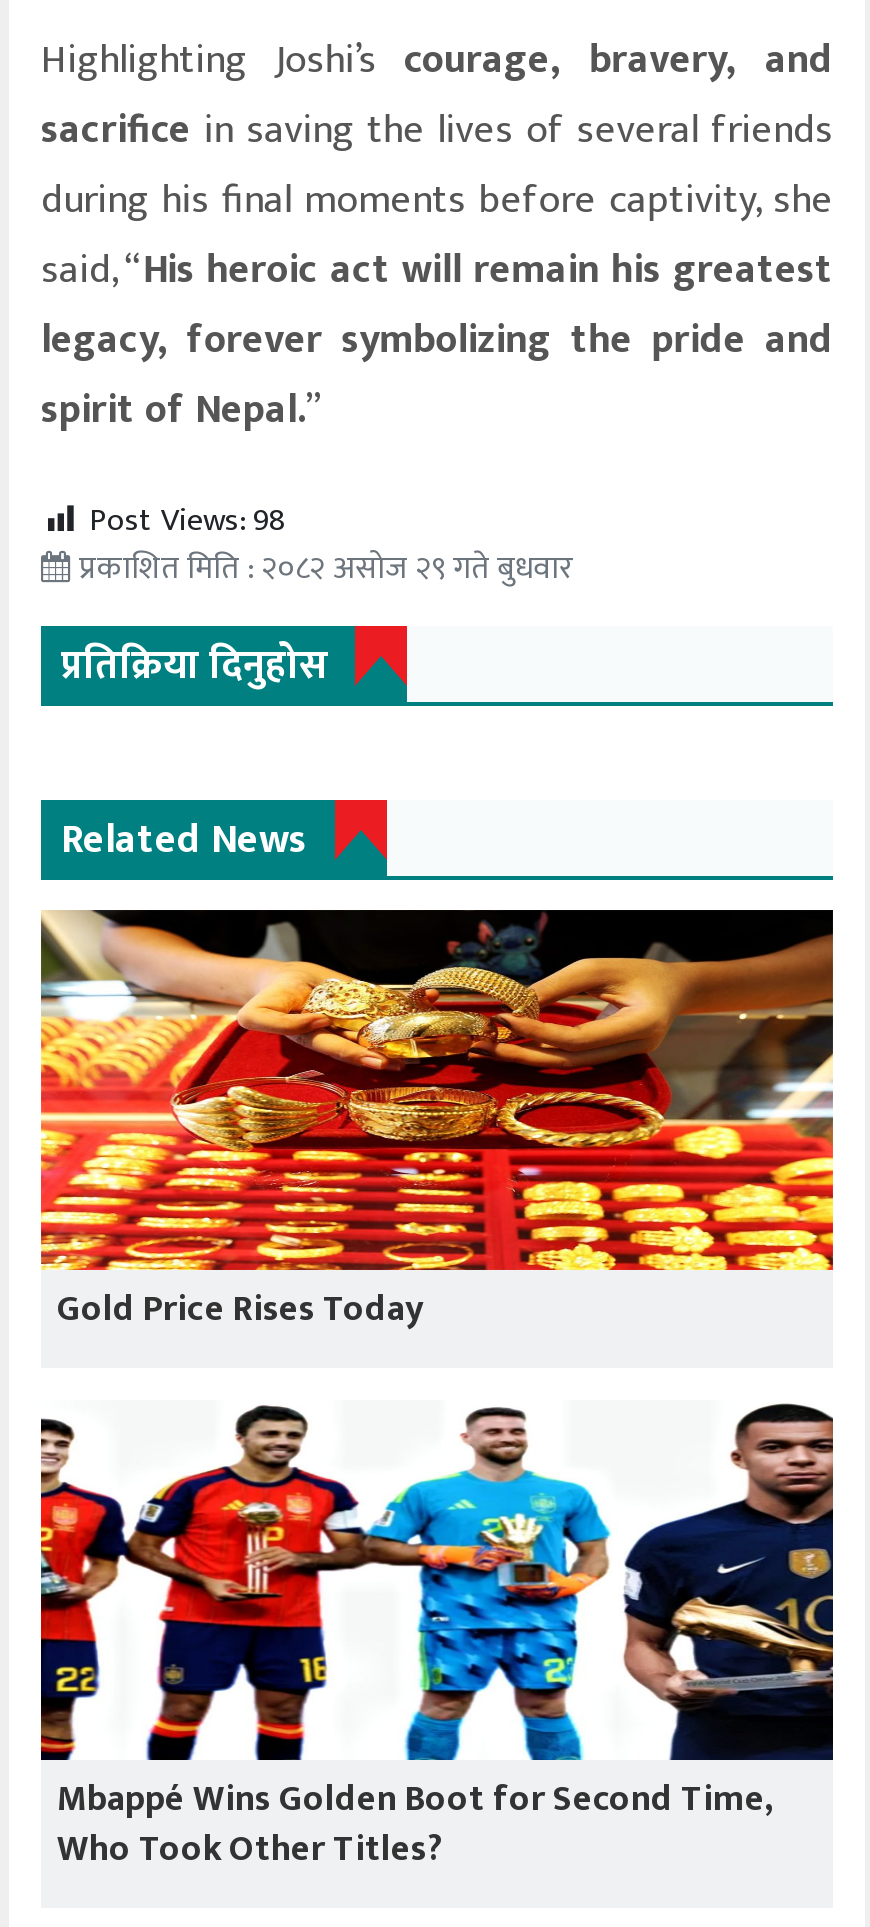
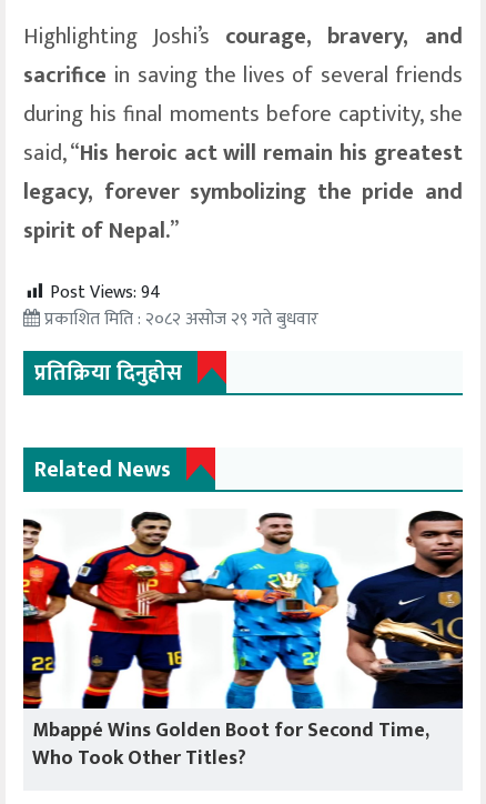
- Post Views: 98
+ Post Views: 94

- [image]
- Gold Price Rises Today
